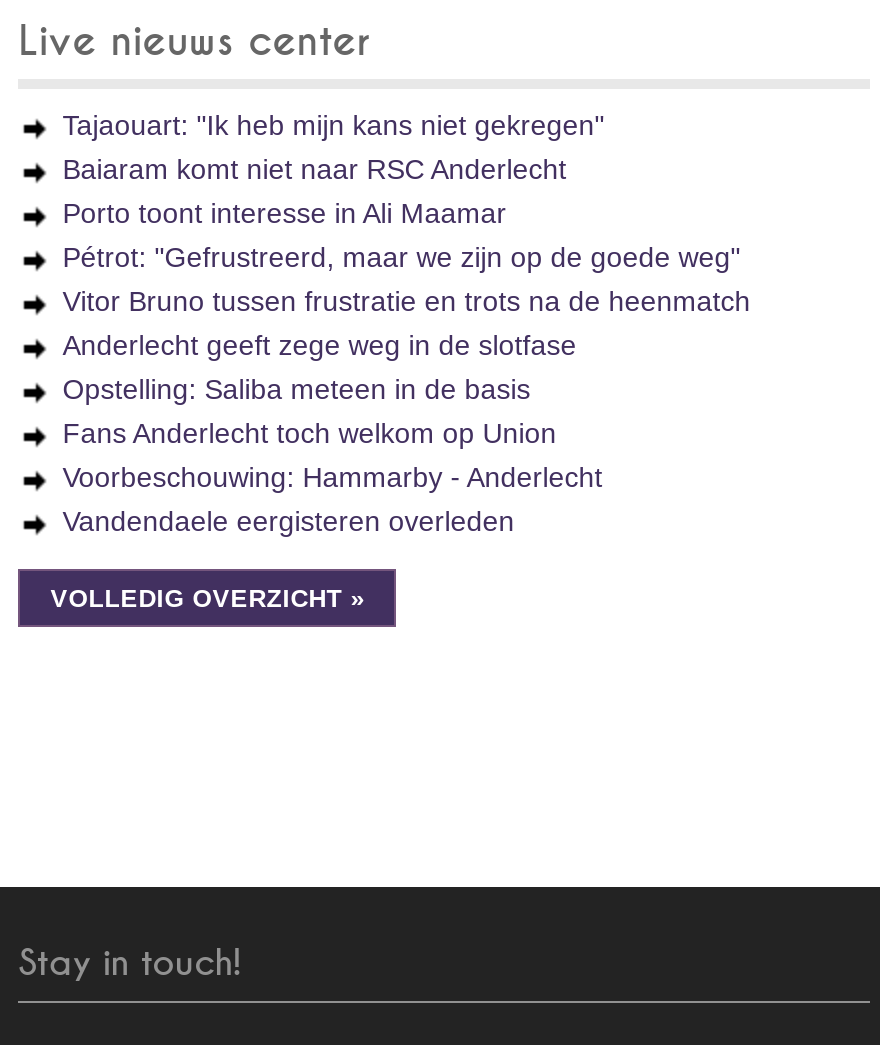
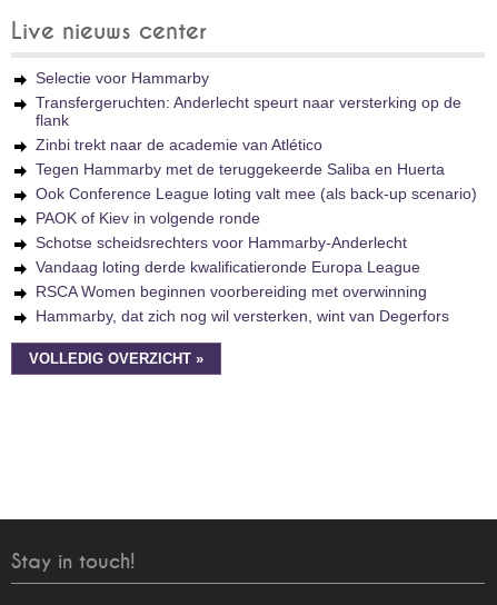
- Tajaouart: "Ik heb mijn kans niet gekregen"
- Baiaram komt niet naar RSC Anderlecht
- Porto toont interesse in Ali Maamar
- Pétrot: "Gefrustreerd, maar we zijn op de goede weg"
- Vitor Bruno tussen frustratie en trots na de heenmatch
- Anderlecht geeft zege weg in de slotfase
- Opstelling: Saliba meteen in de basis
- Fans Anderlecht toch welkom op Union
- Voorbeschouwing: Hammarby - Anderlecht
- Vandendaele eergisteren overleden
+ Selectie voor Hammarby
+ Transfergeruchten: Anderlecht speurt naar versterking op de
+ flank
+ Zinbi trekt naar de academie van Atlético
+ Tegen Hammarby met de teruggekeerde Saliba en Huerta
+ Ook Conference League loting valt mee (als back-up scenario)
+ PAOK of Kiev in volgende ronde
+ Schotse scheidsrechters voor Hammarby-Anderlecht
+ Vandaag loting derde kwalificatieronde Europa League
+ RSCA Women beginnen voorbereiding met overwinning
+ Hammarby, dat zich nog wil versterken, wint van Degerfors
